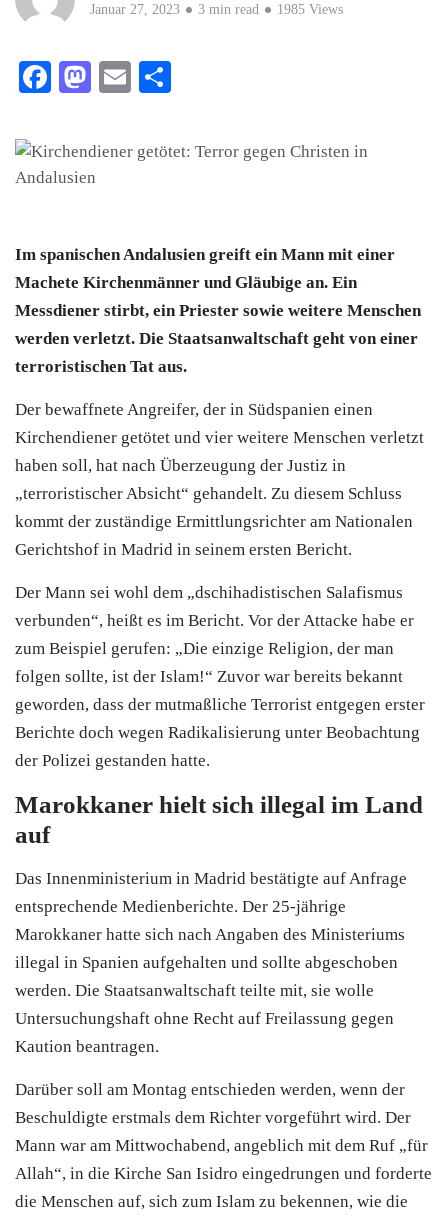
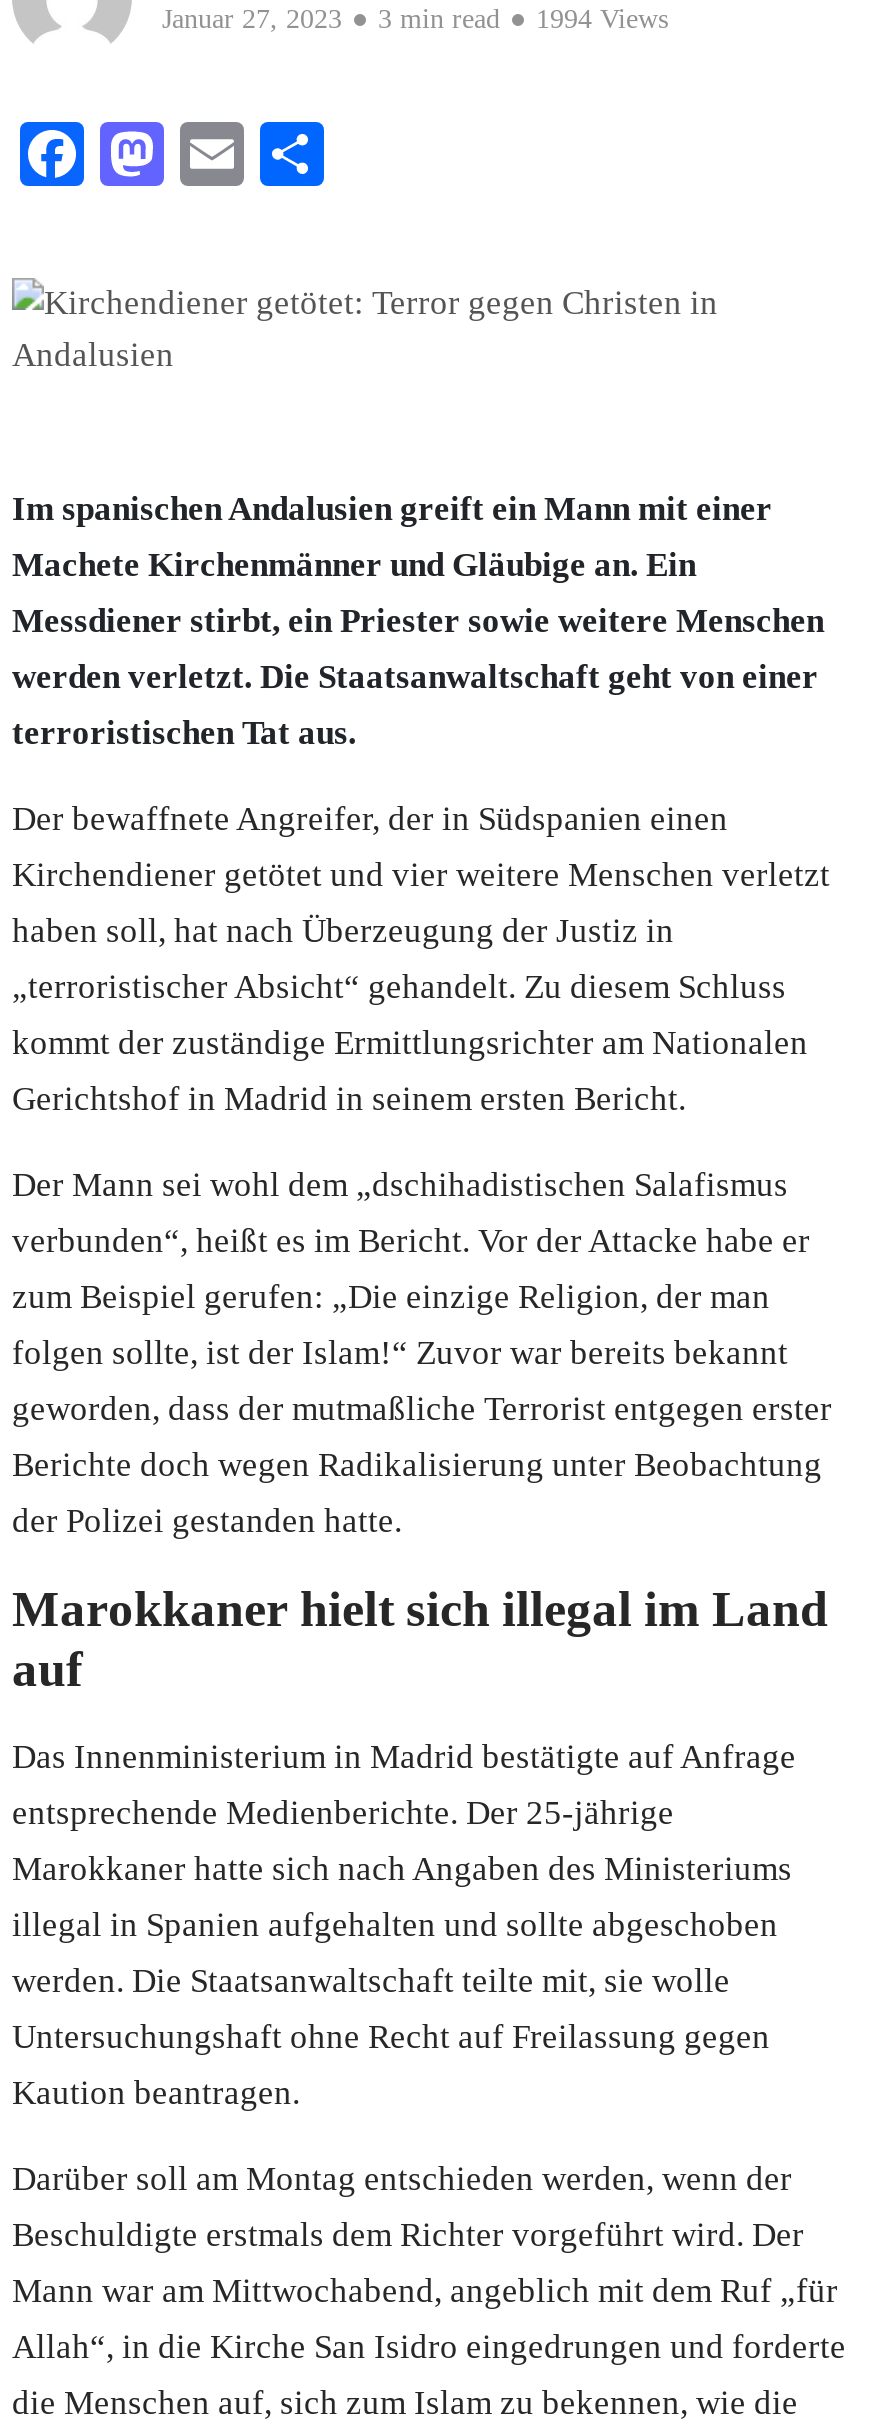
- Januar 27, 2023 3 min read 1985 Views
+ Januar 27, 2023 3 min read 1994 Views
